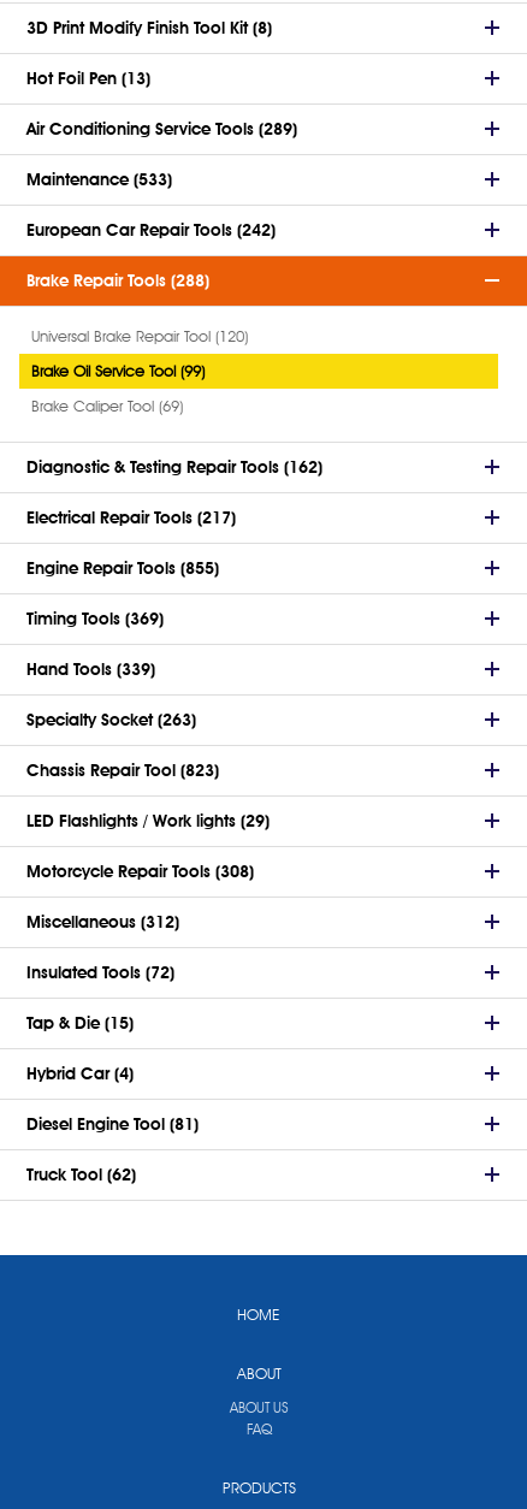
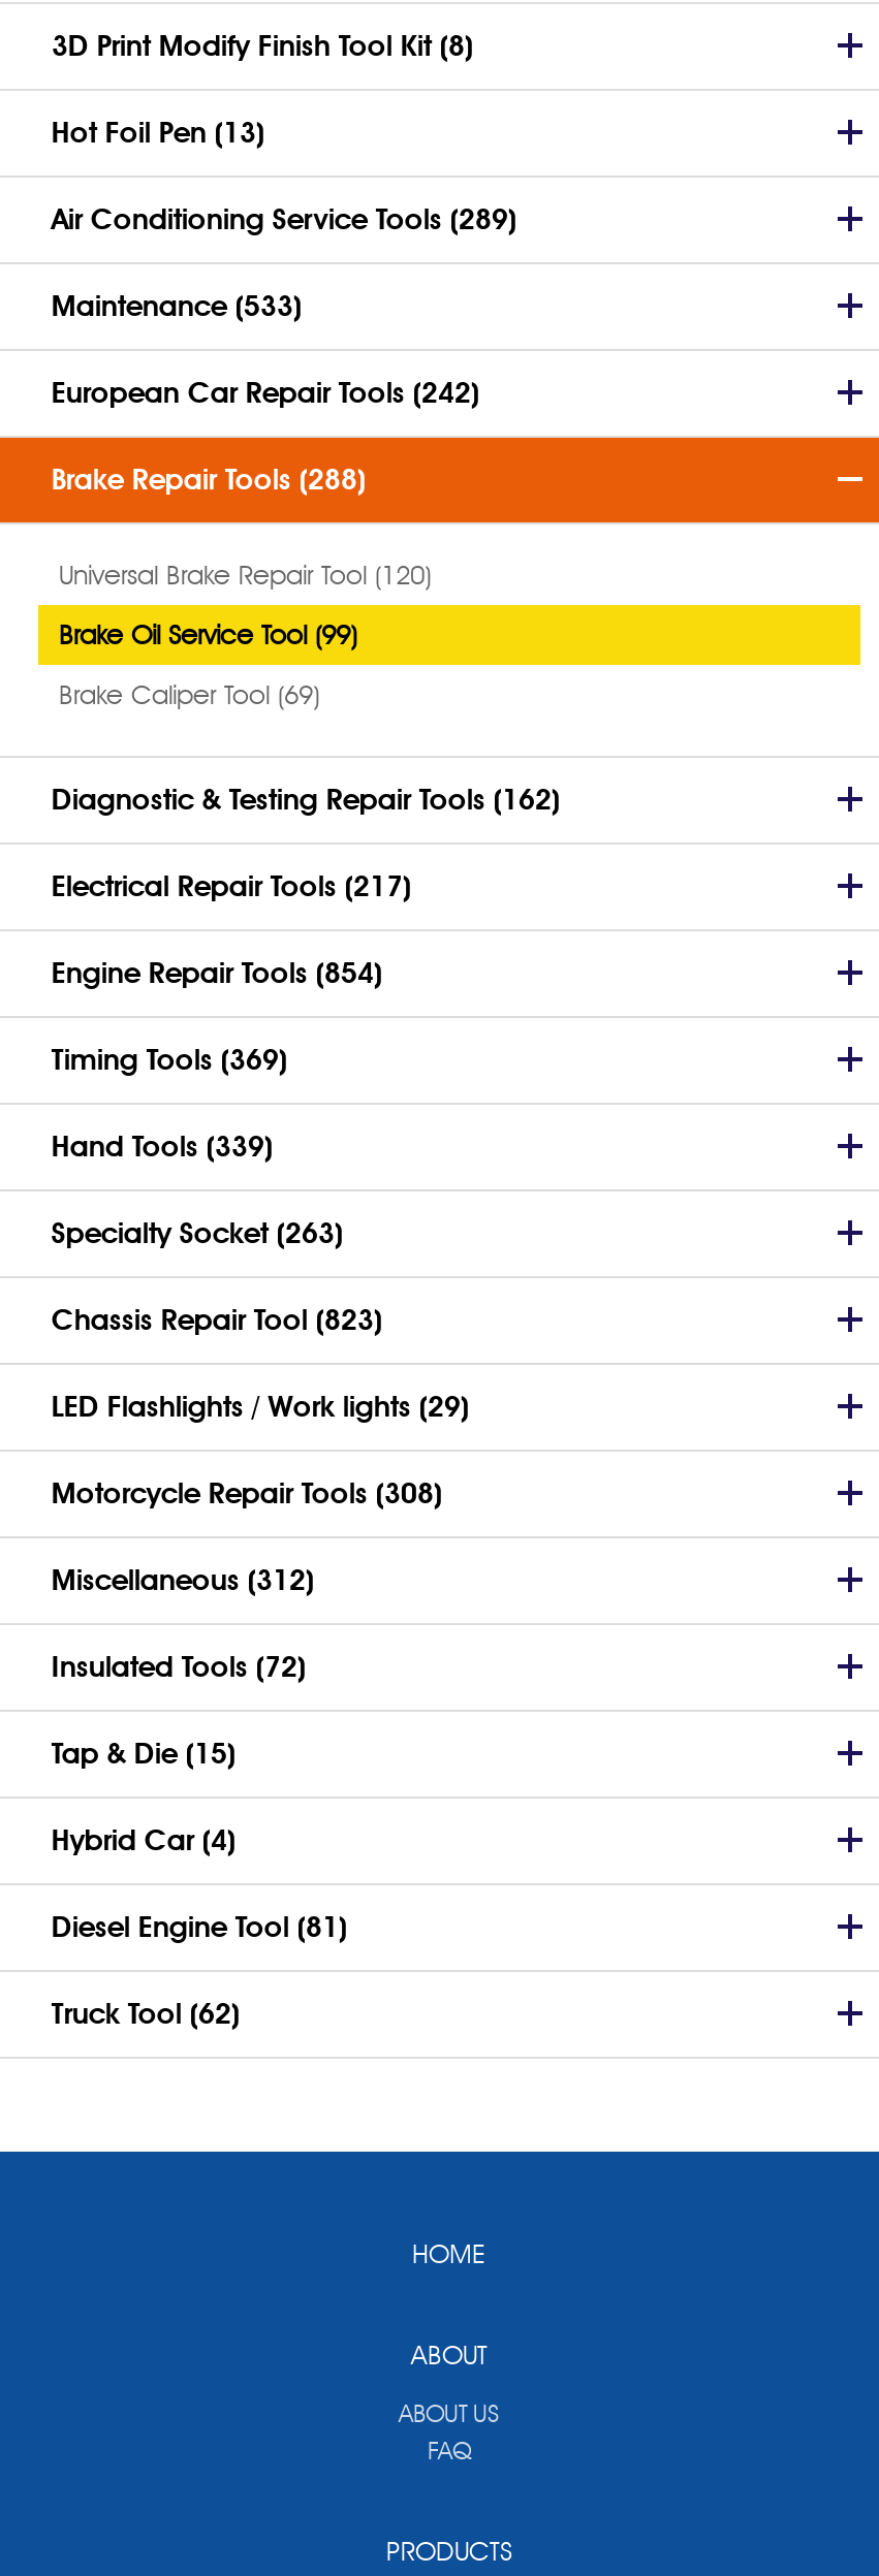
- Engine Repair Tools (855)
+ Engine Repair Tools (854)
